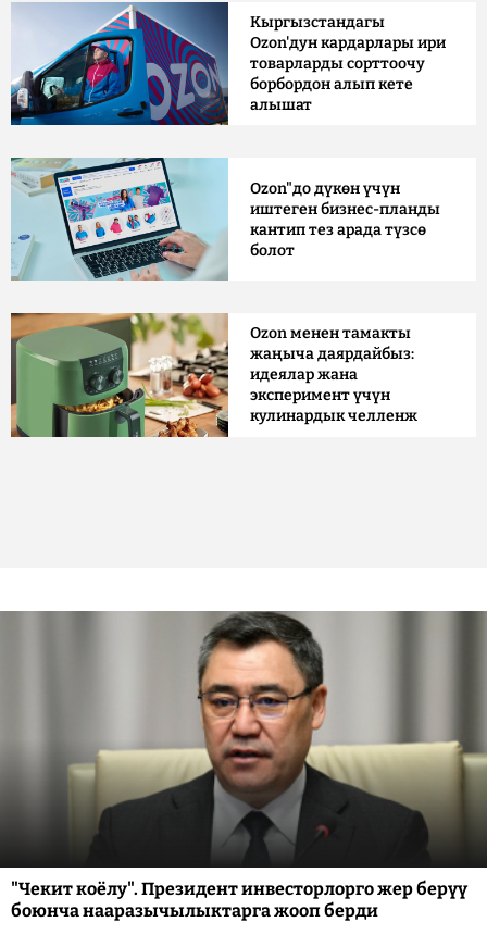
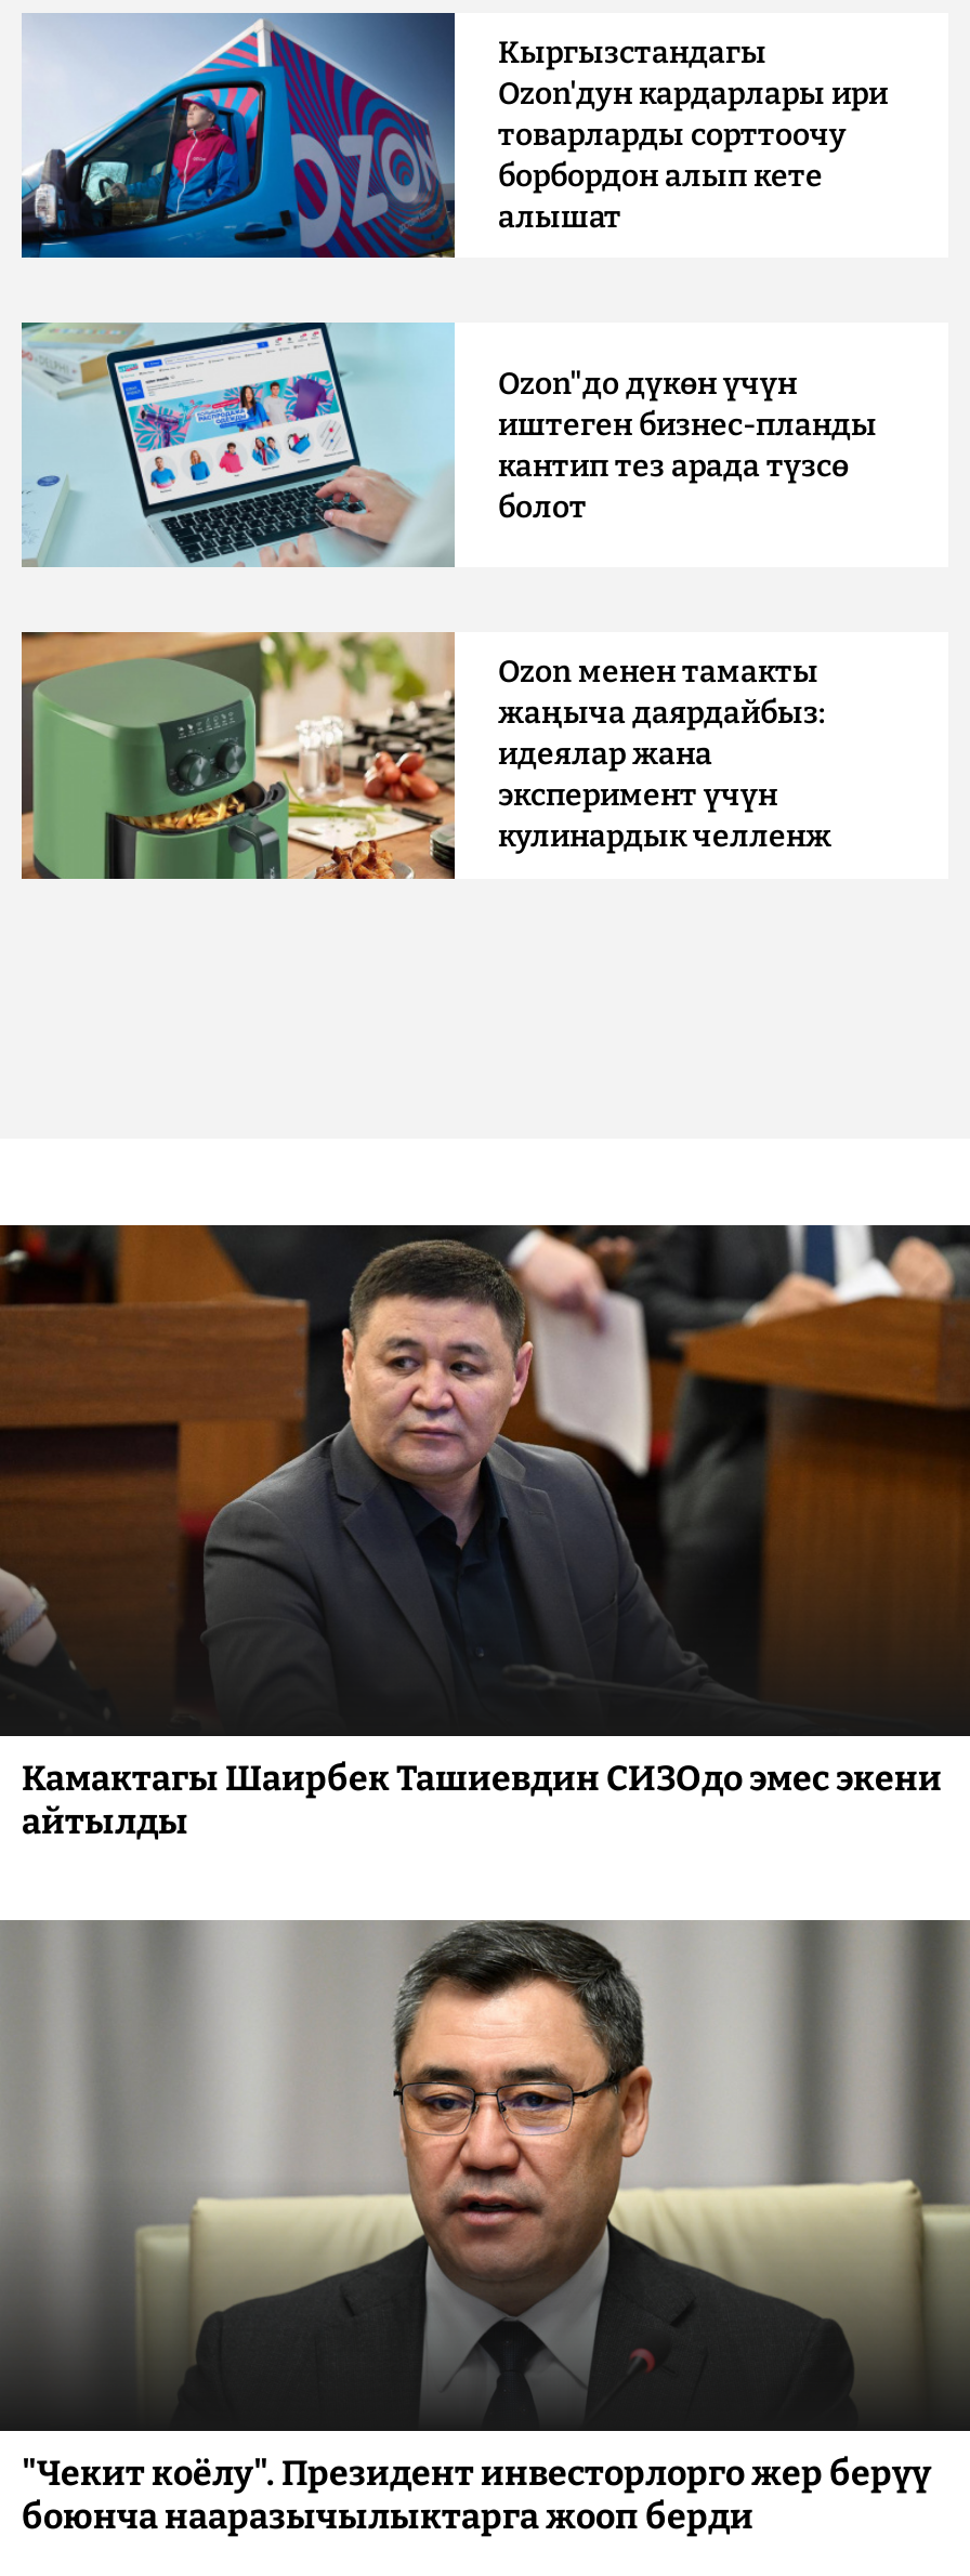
+ [image]
+ Камактагы Шаирбек Ташиевдин СИЗОдо эмес экени
+ айтылды
